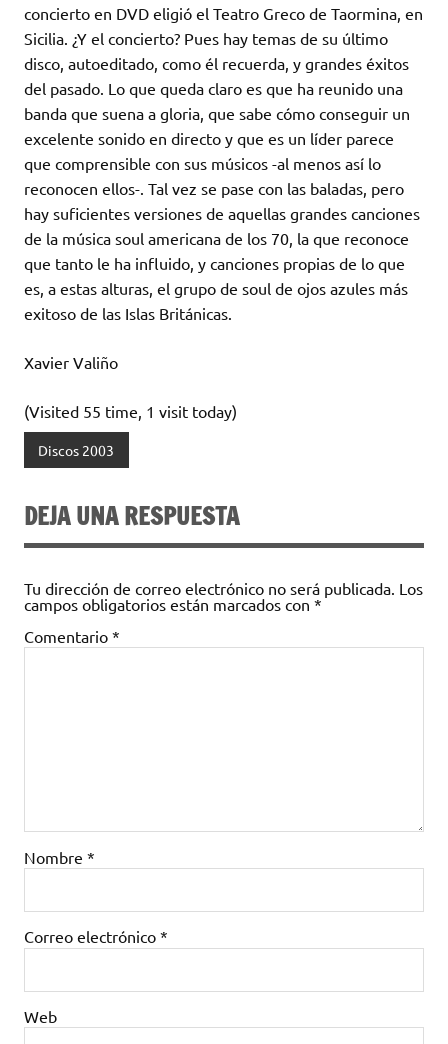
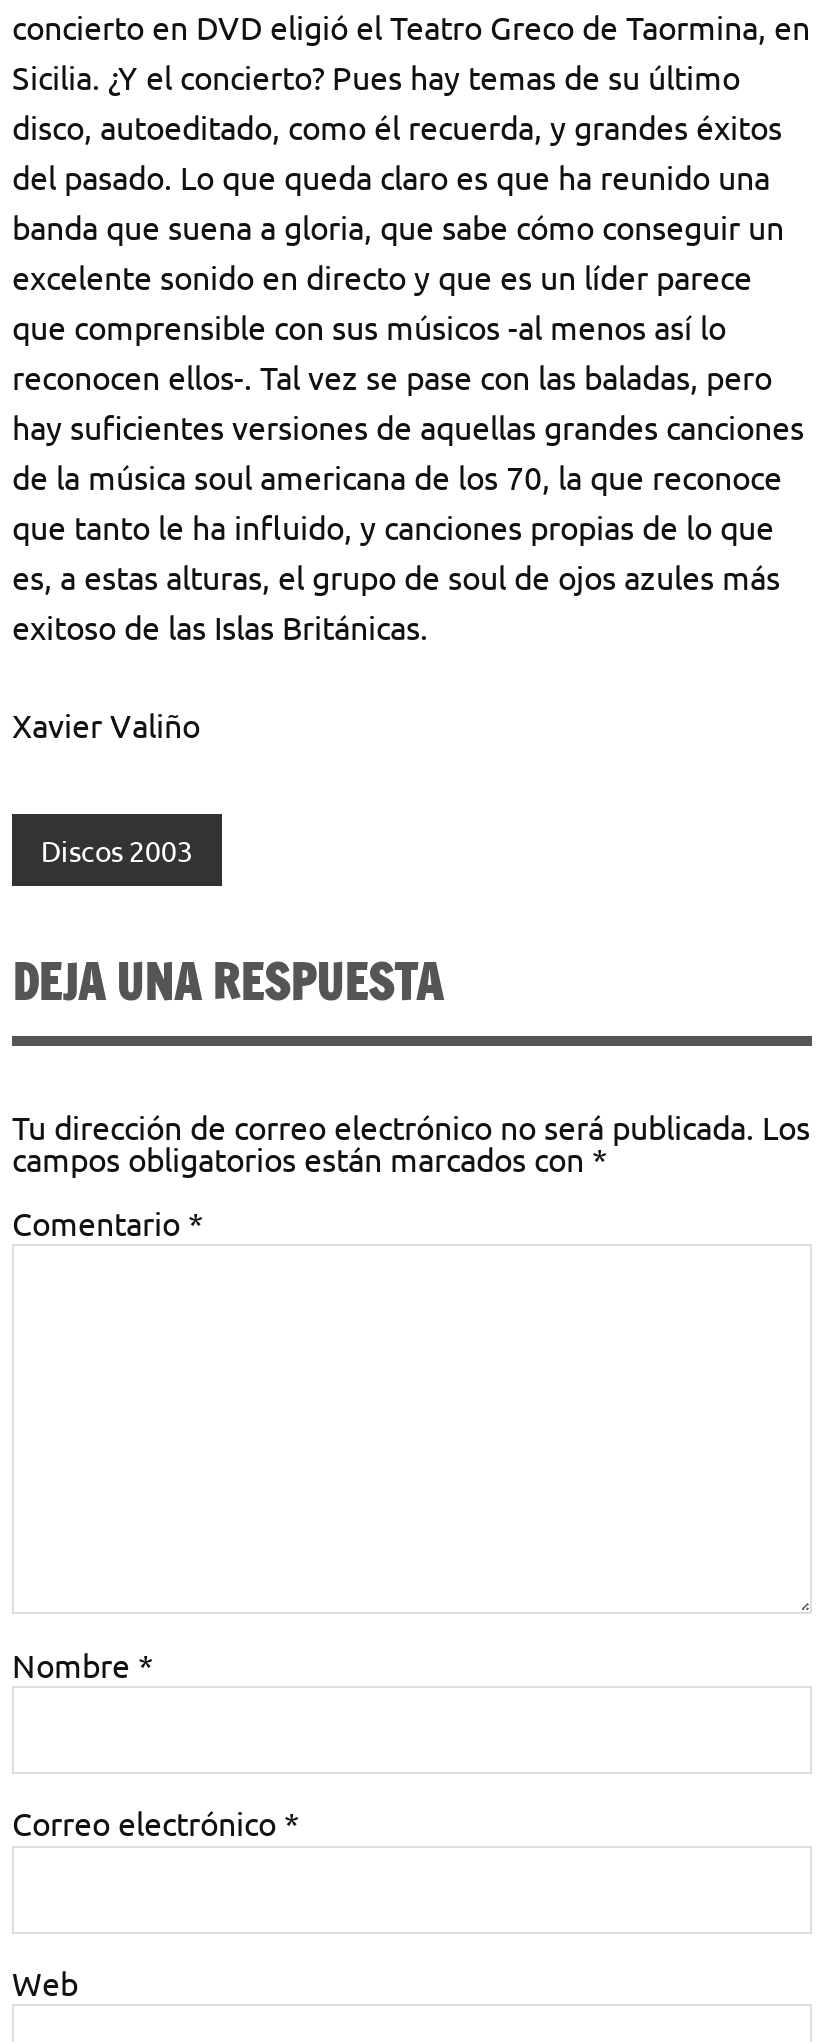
- (Visited 55 time, 1 visit today)
